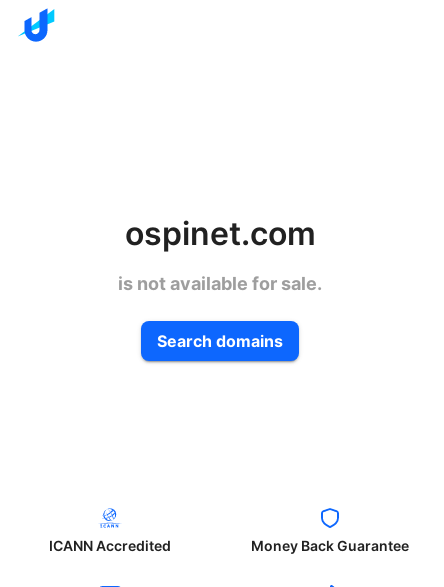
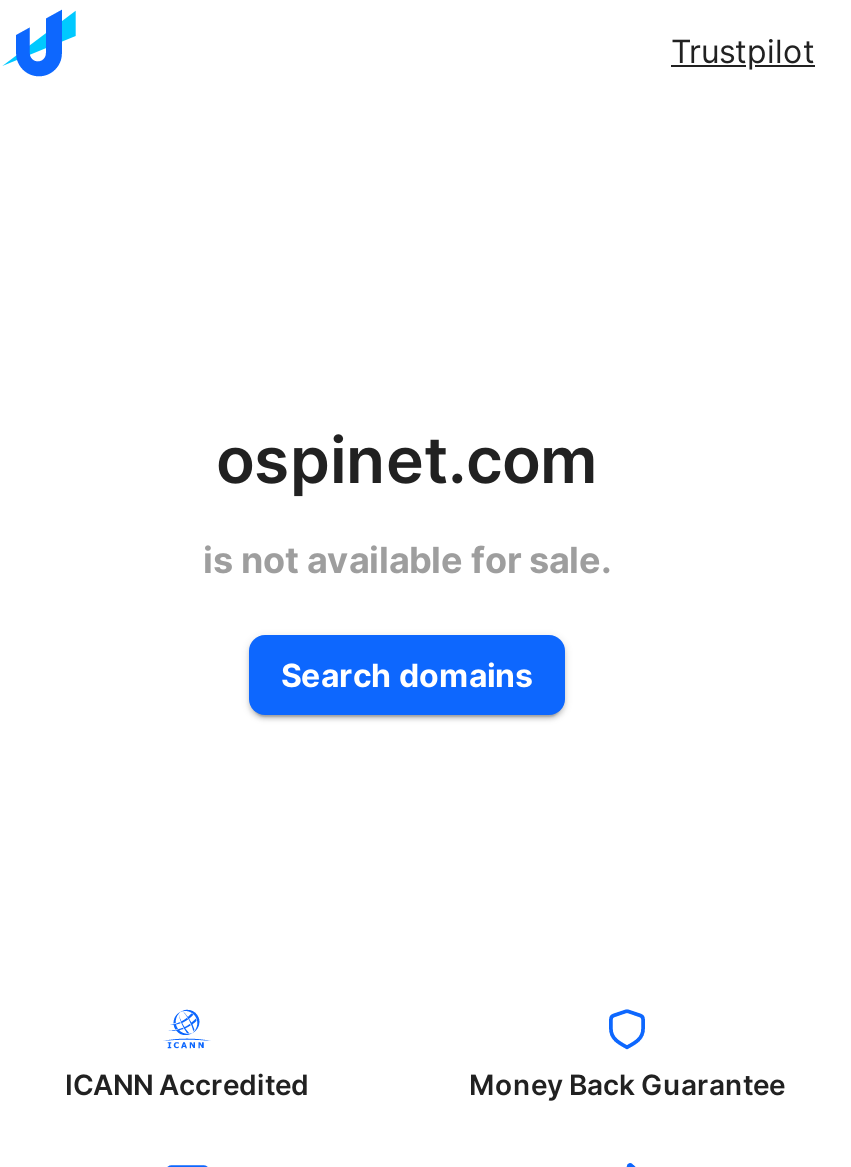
+ Trustpilot
